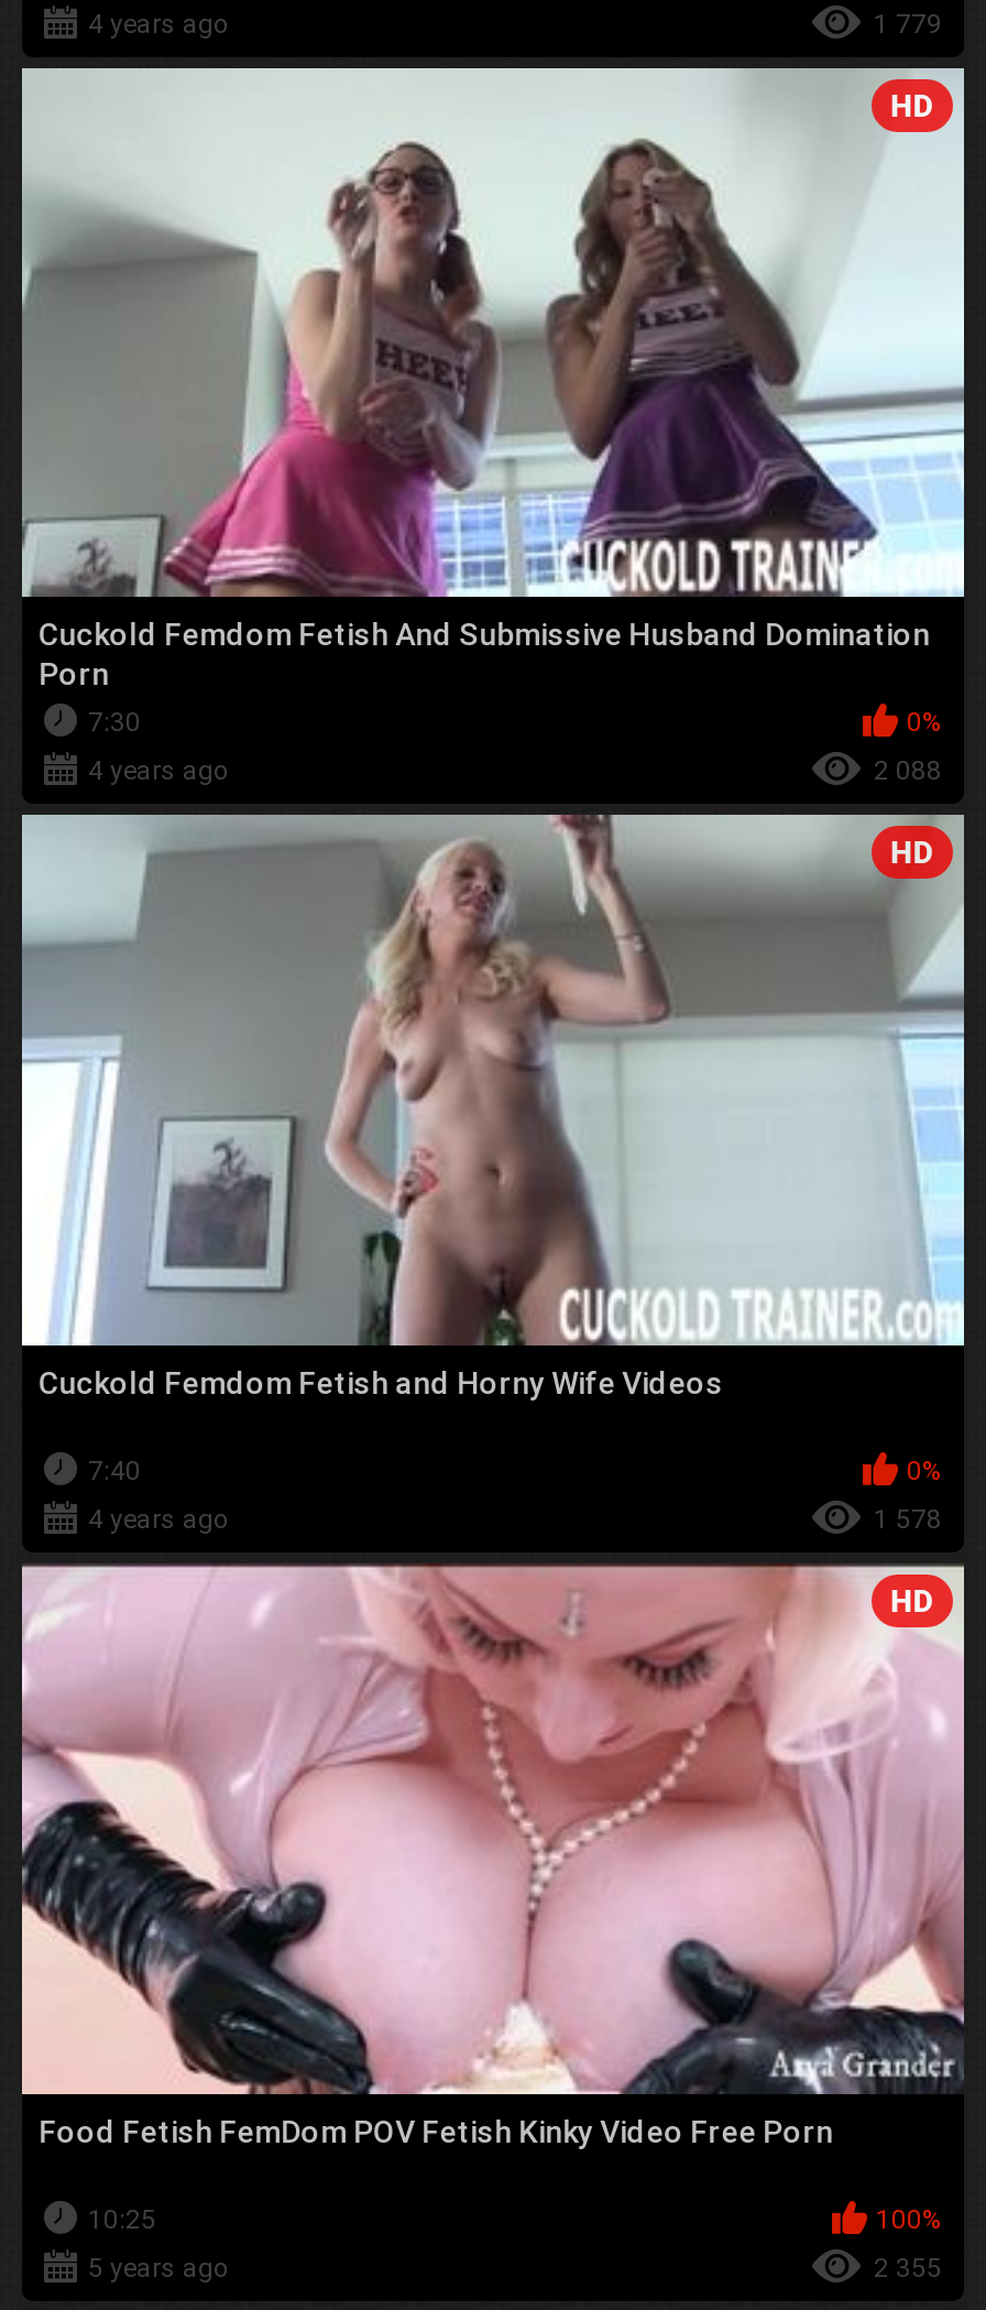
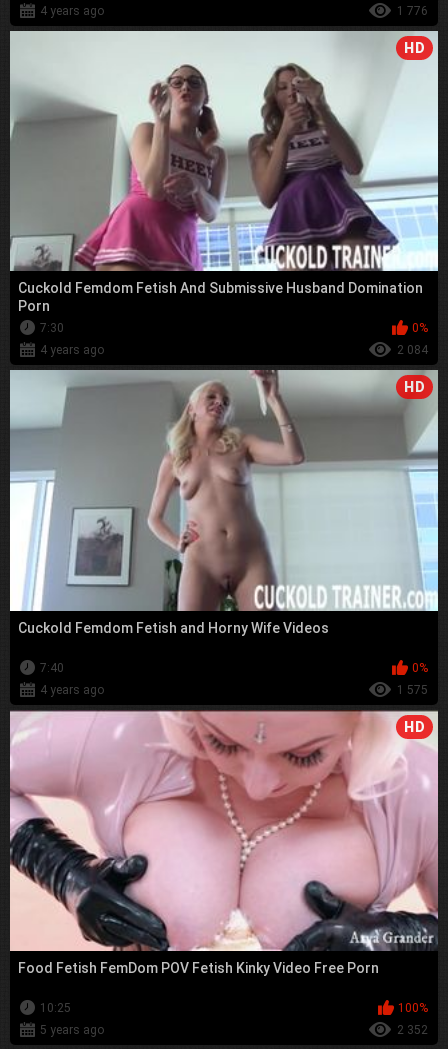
- 1 779
+ 1 776

- 2 088
+ 2 084

- 1 578
+ 1 575

- 2 355
+ 2 352
